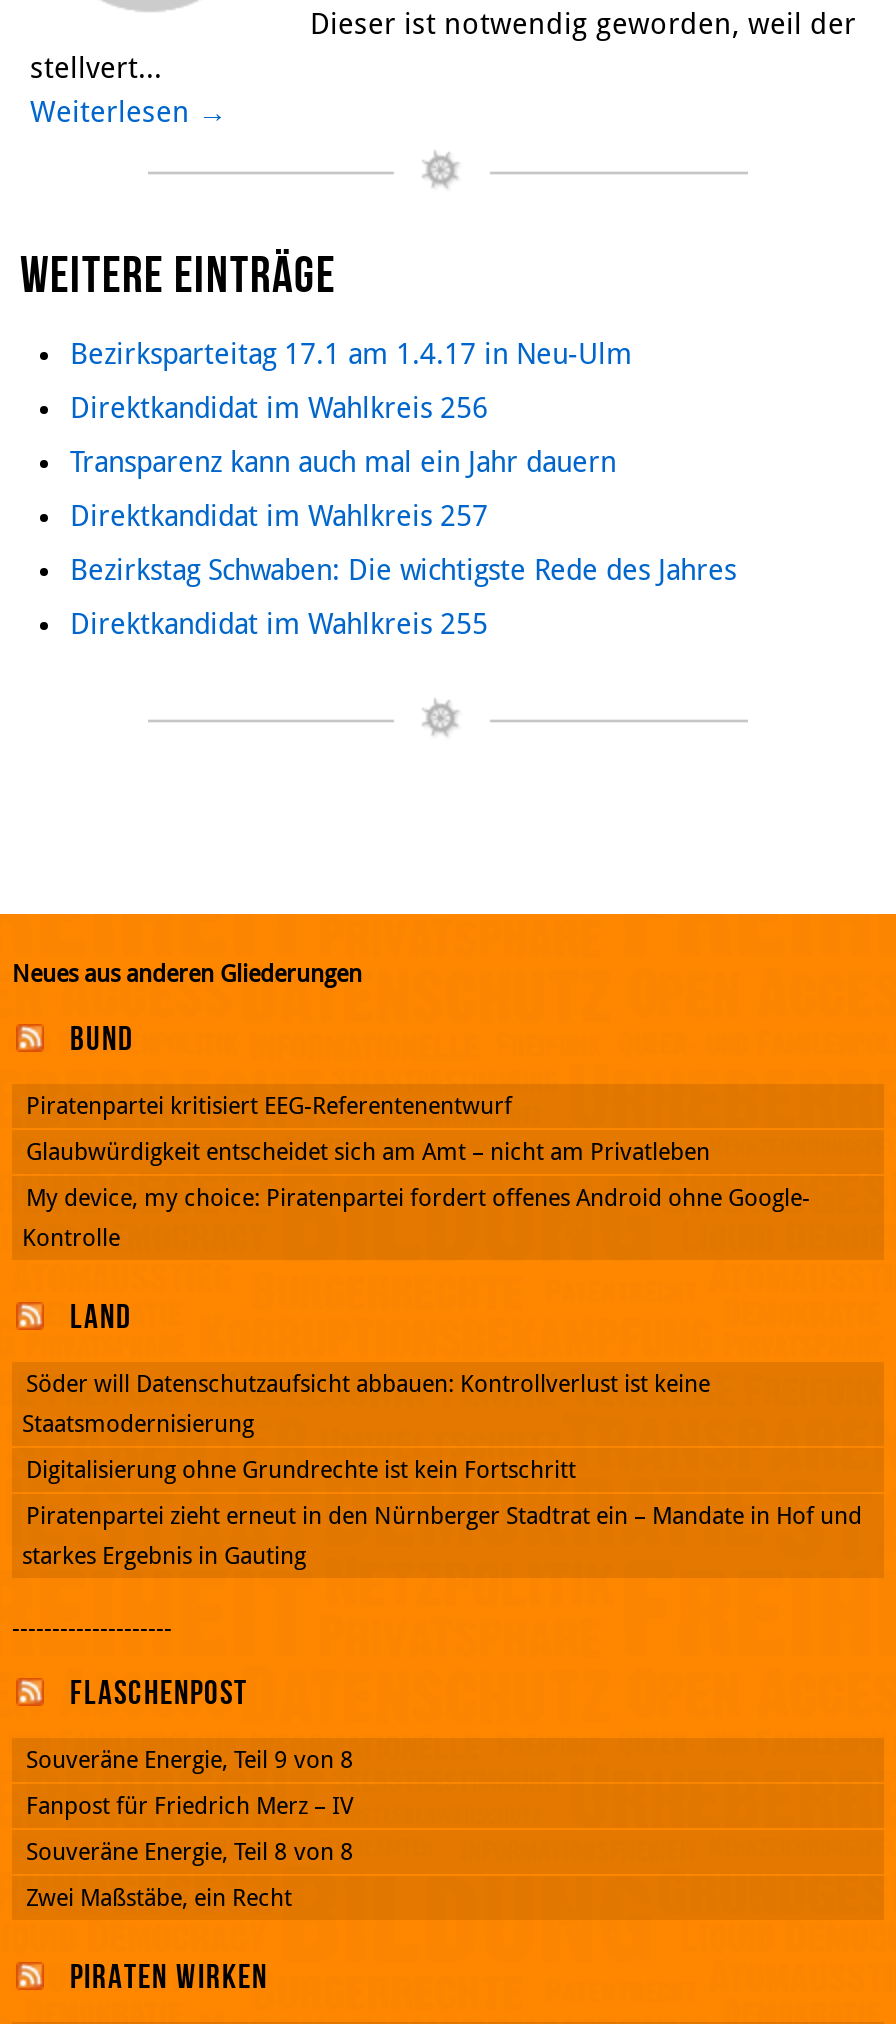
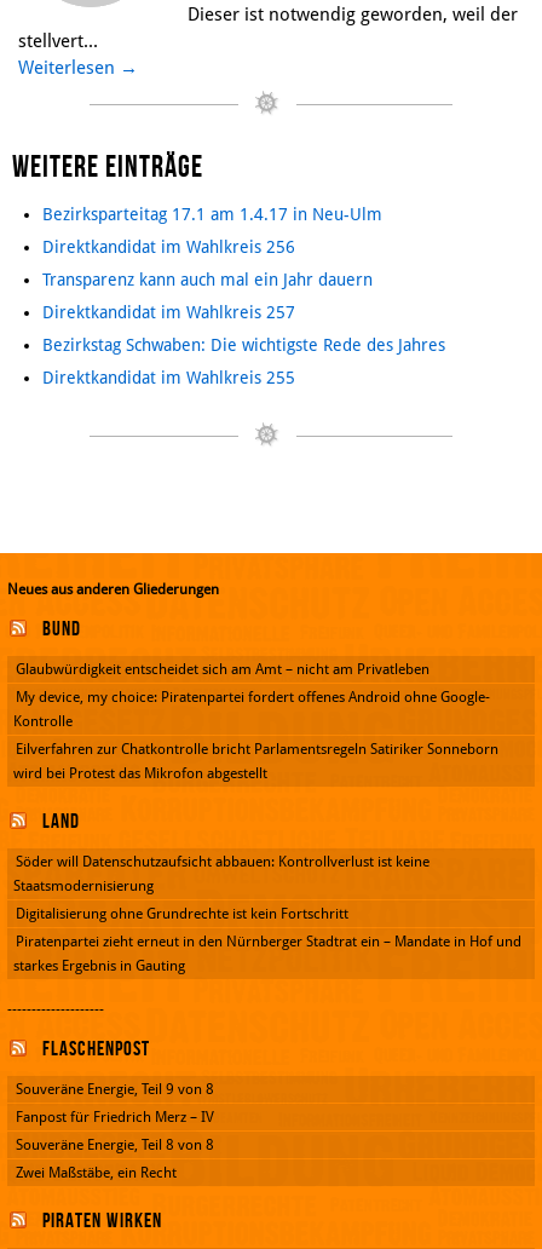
- Piratenpartei kritisiert EEG-Referentenentwurf

moved up: Glaubwürdigkeit entscheidet sich am Amt – nicht am Privatleben | My device, my choice: Piratenpartei fordert offenes Android ohne Google- | Kontrolle

+ Eilverfahren zur Chatkontrolle bricht Parlamentsregeln Satiriker Sonneborn
+ wird bei Protest das Mikrofon abgestellt
